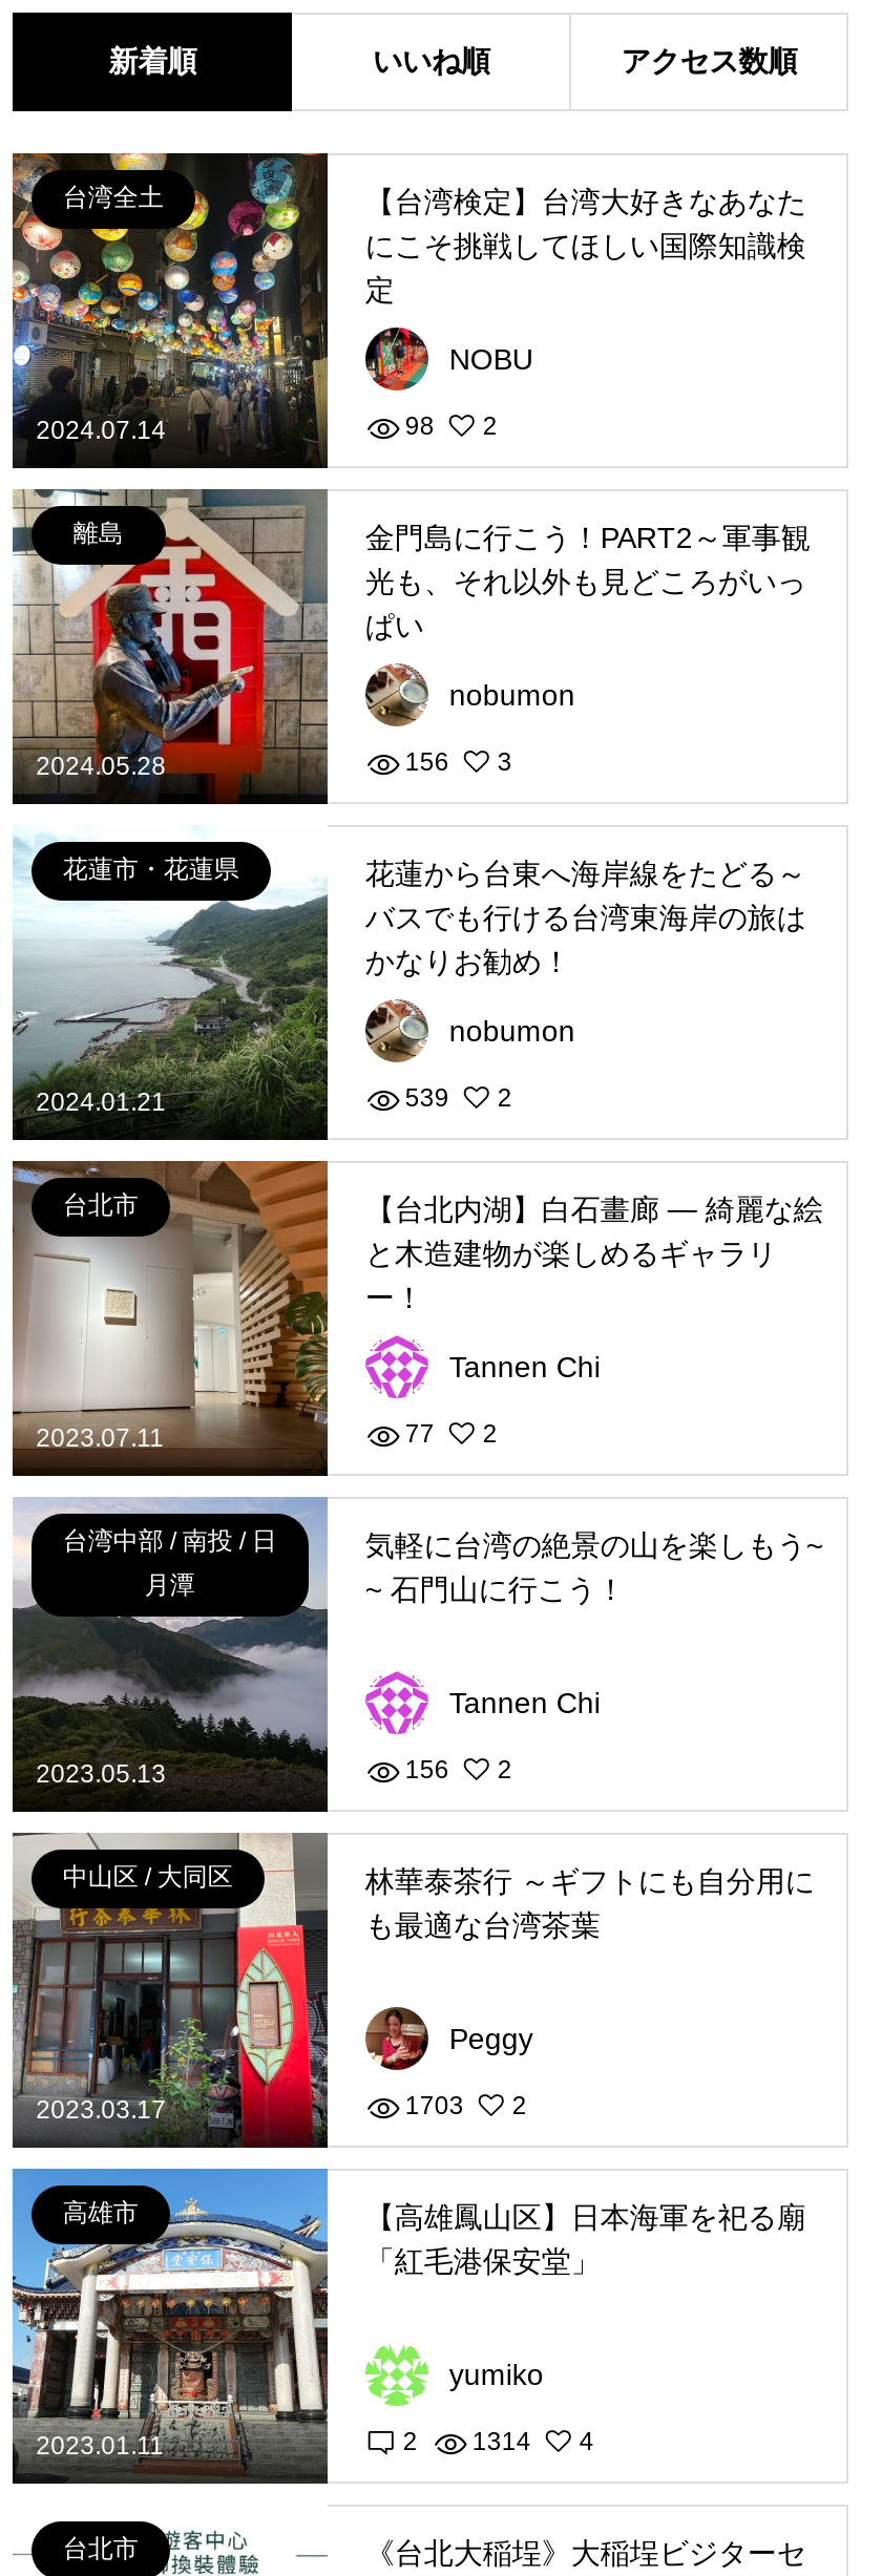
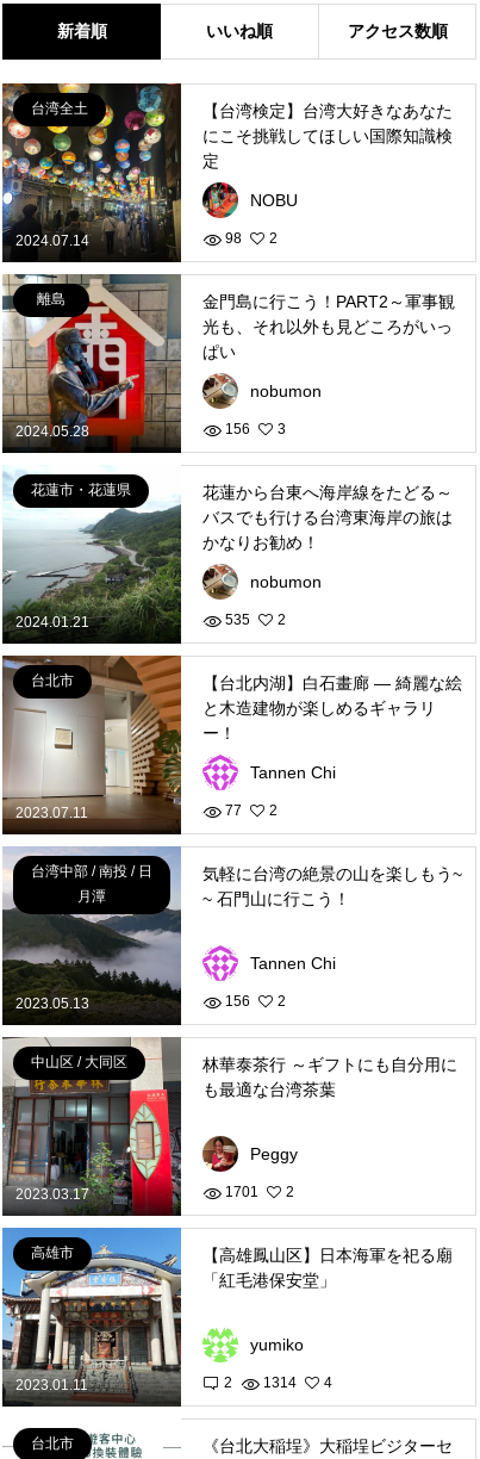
- 539 2
+ 535 2

- 1703 2
+ 1701 2
